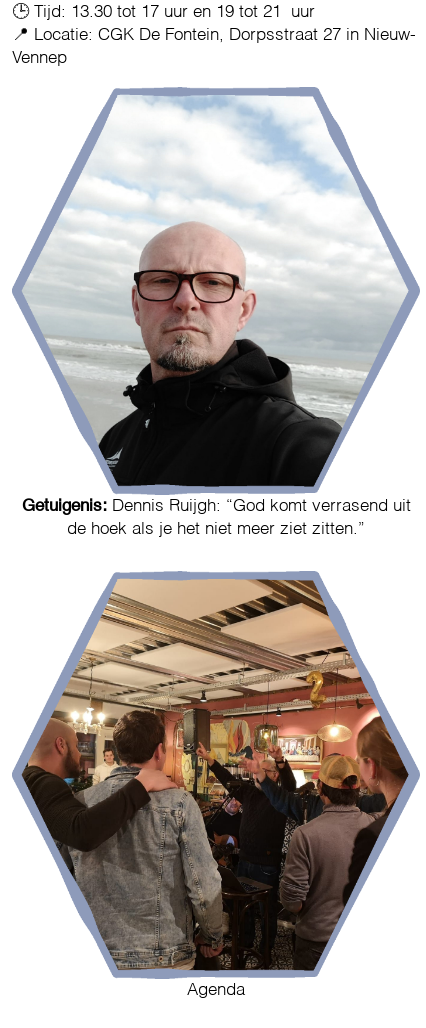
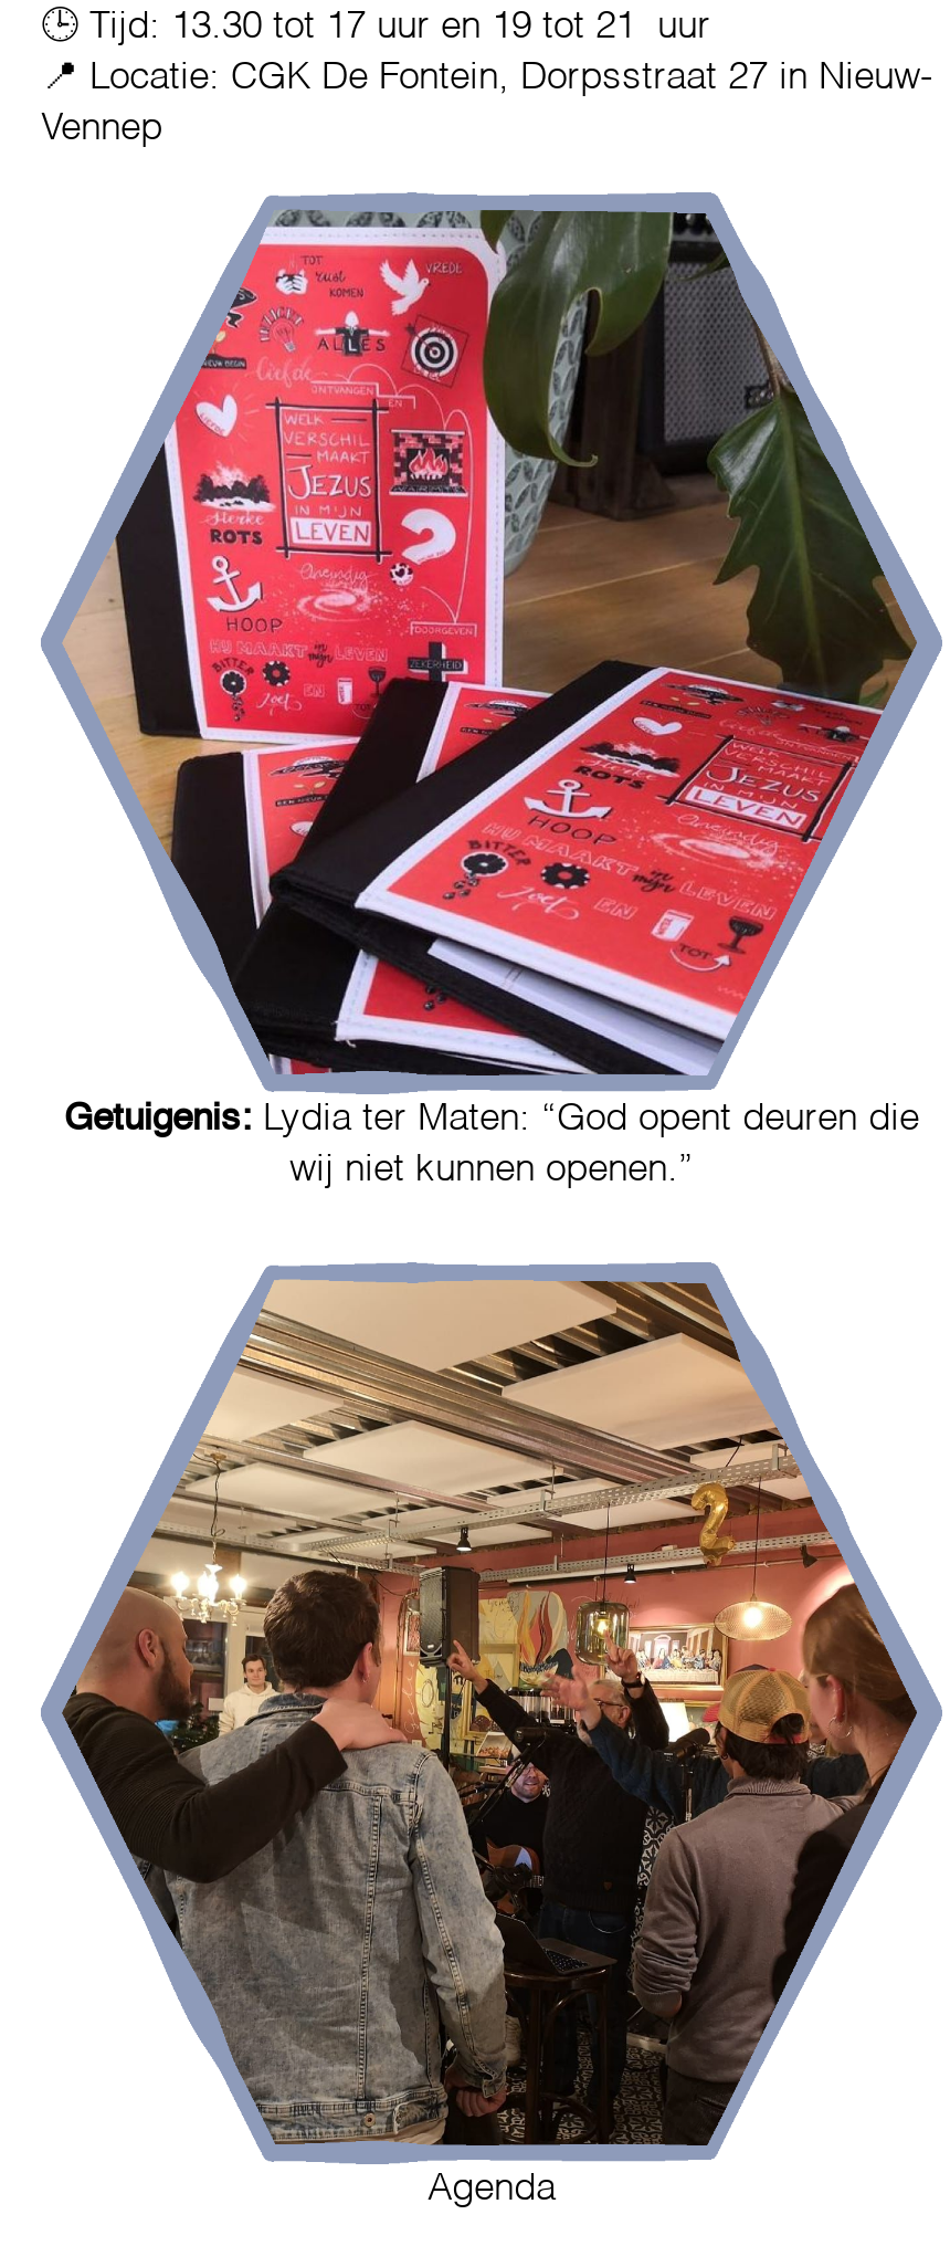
- [image]
- Getuigenis: Dennis Ruijgh: “God komt verrasend uit
- de hoek als je het niet meer ziet zitten.”
+ [image]
+ Getuigenis: Lydia ter Maten: “God opent deuren die
+ wij niet kunnen openen.”
